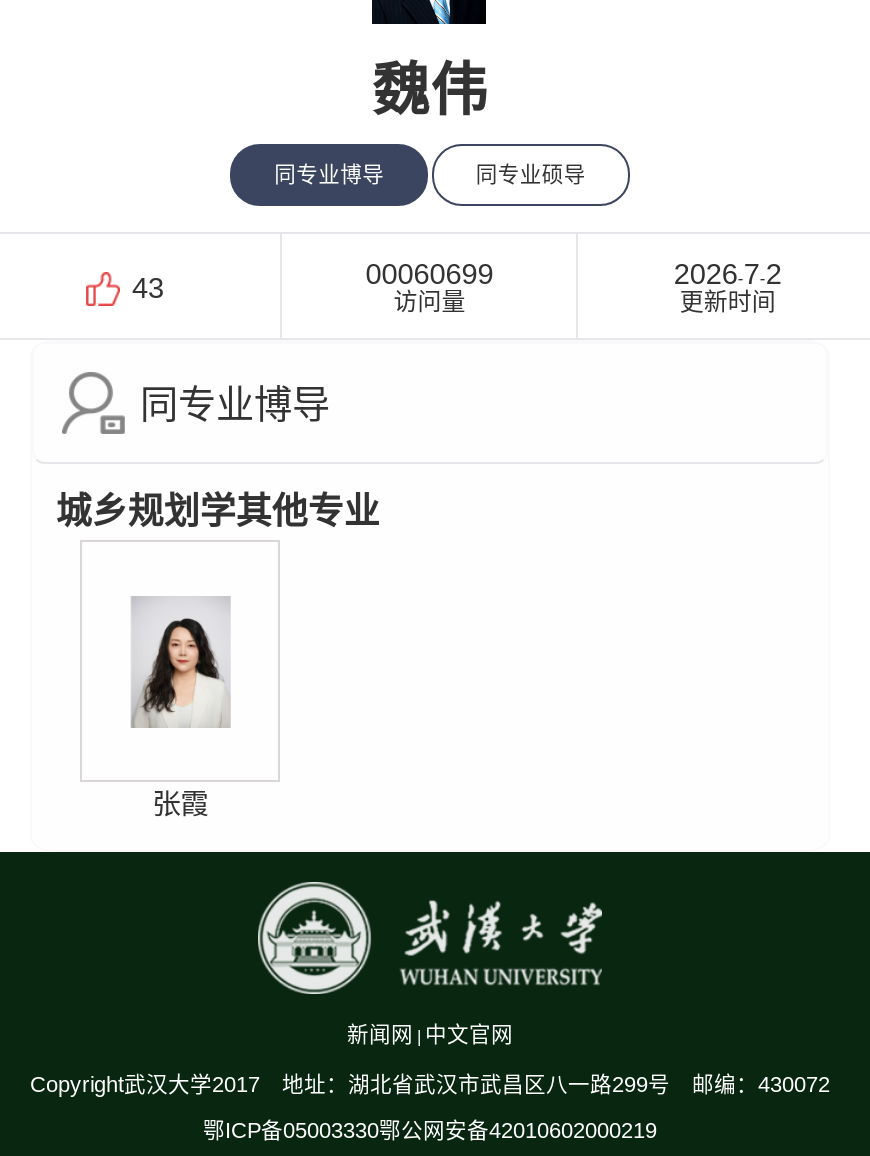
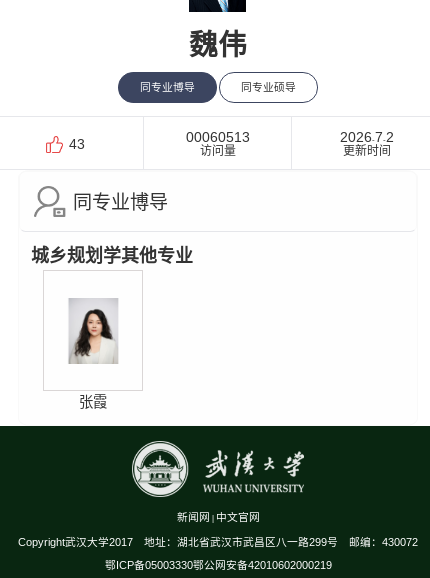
- 00060699
+ 00060513
